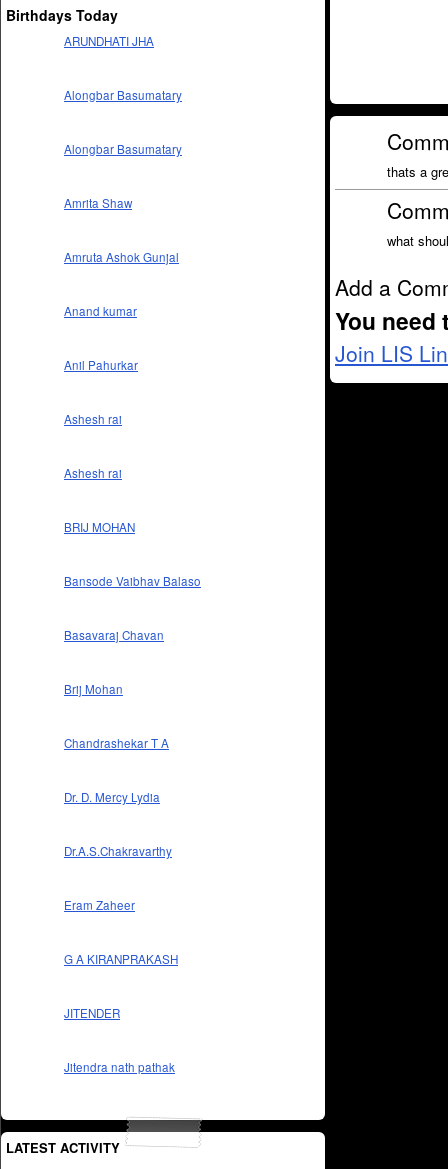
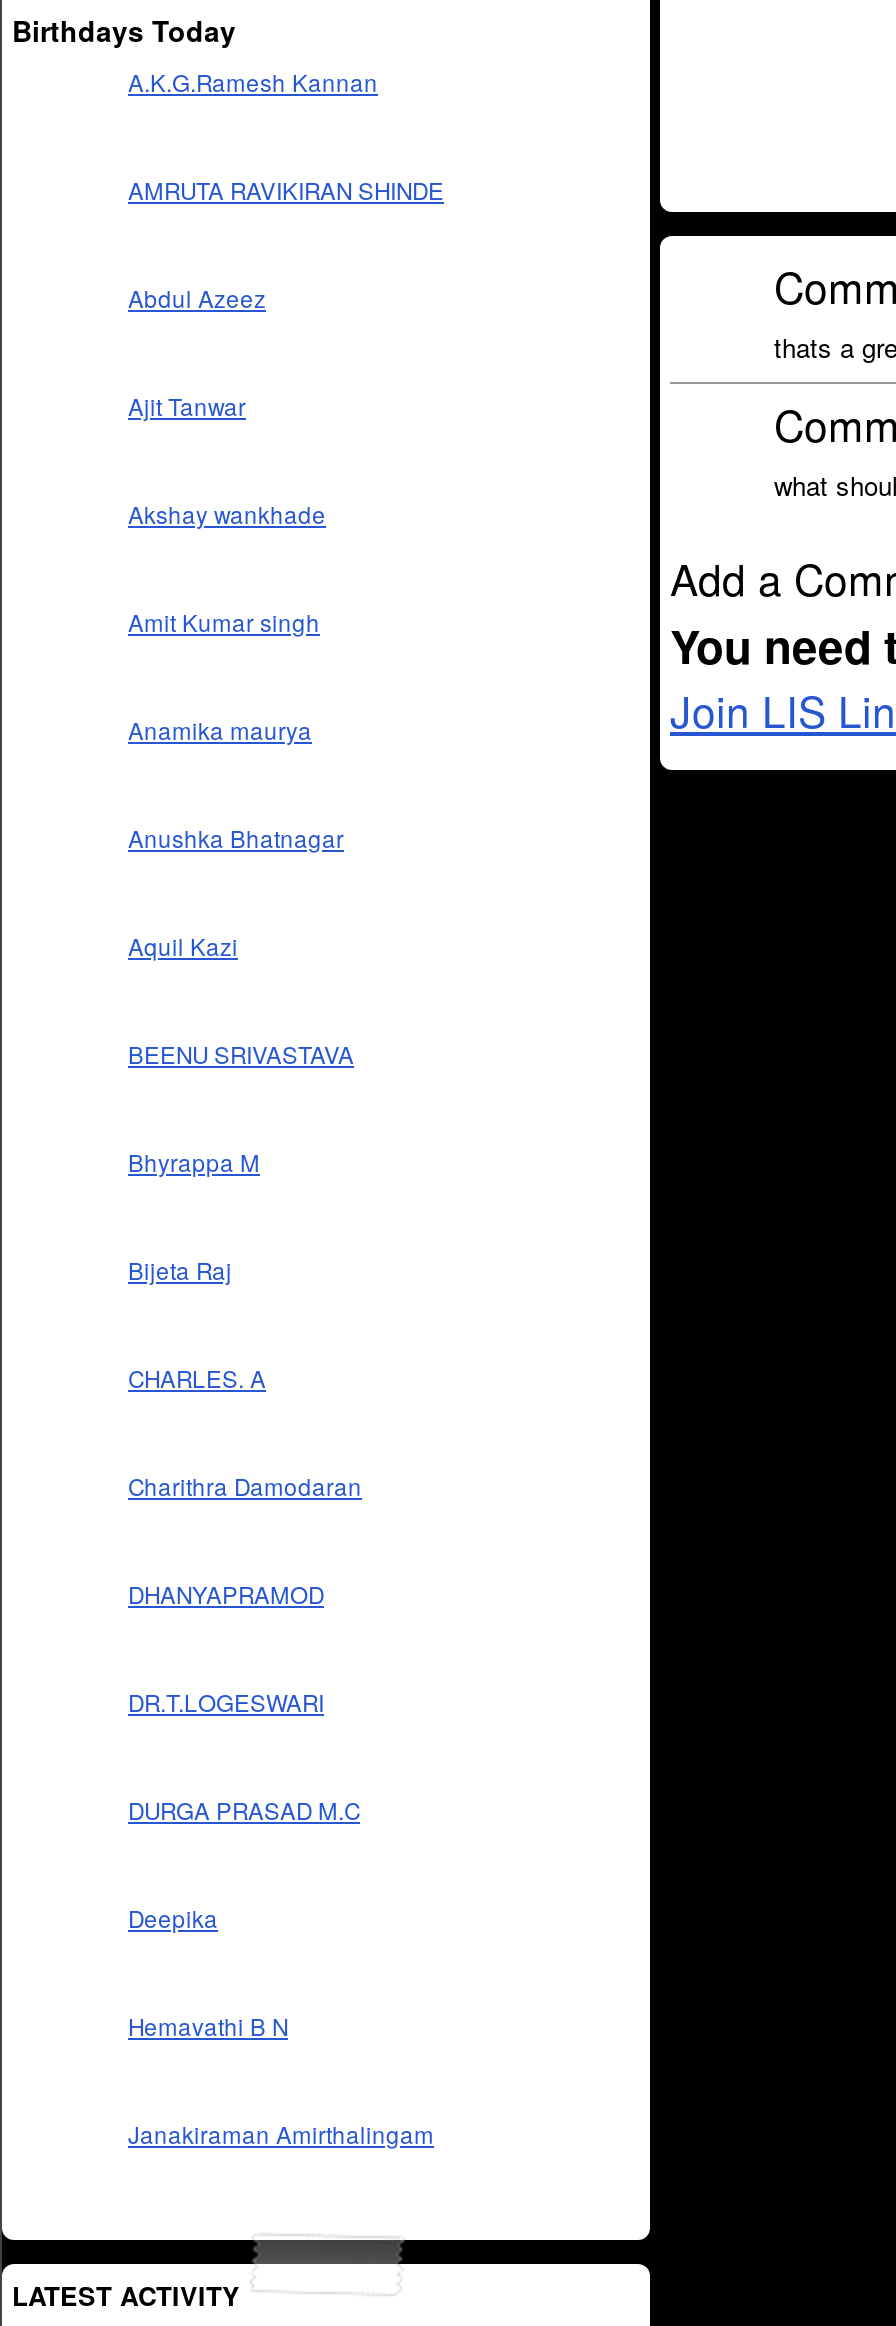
- ARUNDHATI JHA
+ A.K.G.Ramesh Kannan

- Alongbar Basumatary
+ AMRUTA RAVIKIRAN SHINDE

- Alongbar Basumatary
+ Abdul Azeez

- Amrita Shaw
+ Ajit Tanwar

- Amruta Ashok Gunjal
+ Akshay wankhade

- Anand kumar
+ Amit Kumar singh

- Anil Pahurkar
+ Anamika maurya

- Ashesh rai
+ Anushka Bhatnagar

- Ashesh rai
+ Aquil Kazi

- BRIJ MOHAN
+ BEENU SRIVASTAVA

- Bansode Vaibhav Balaso
+ Bhyrappa M

- Basavaraj Chavan
+ Bijeta Raj

- Brij Mohan
+ CHARLES. A

- Chandrashekar T A
+ Charithra Damodaran

- Dr. D. Mercy Lydia
+ DHANYAPRAMOD

- Dr.A.S.Chakravarthy
+ DR.T.LOGESWARI

- Eram Zaheer
+ DURGA PRASAD M.C

- G A KIRANPRAKASH
+ Deepika

- JITENDER
+ Hemavathi B N

- Jitendra nath pathak
+ Janakiraman Amirthalingam
